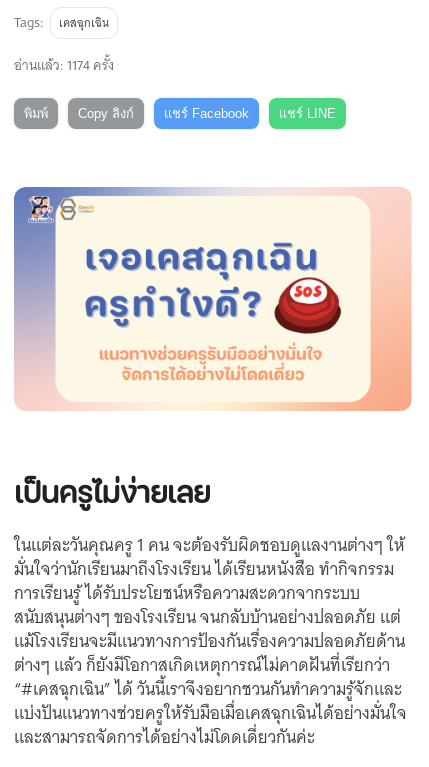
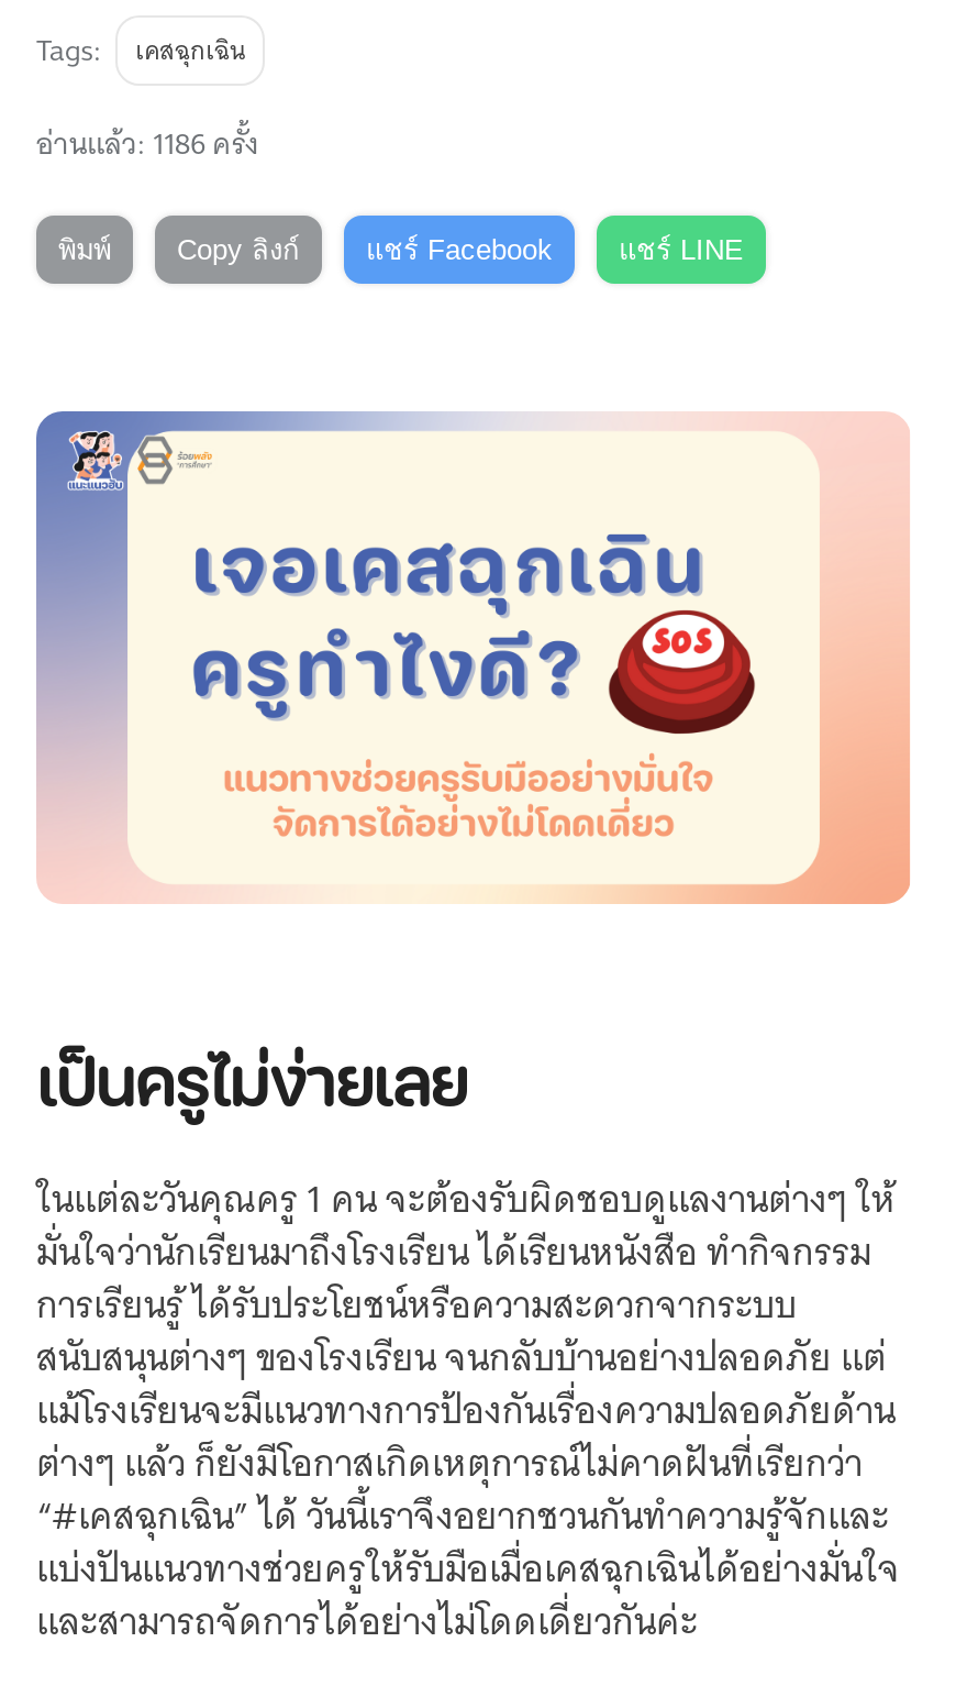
- อ่านแล้ว: 1174 ครั้ง
+ อ่านแล้ว: 1186 ครั้ง
